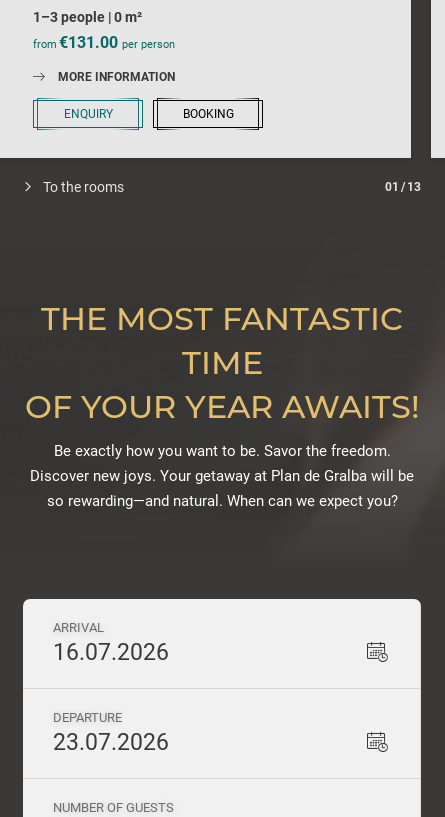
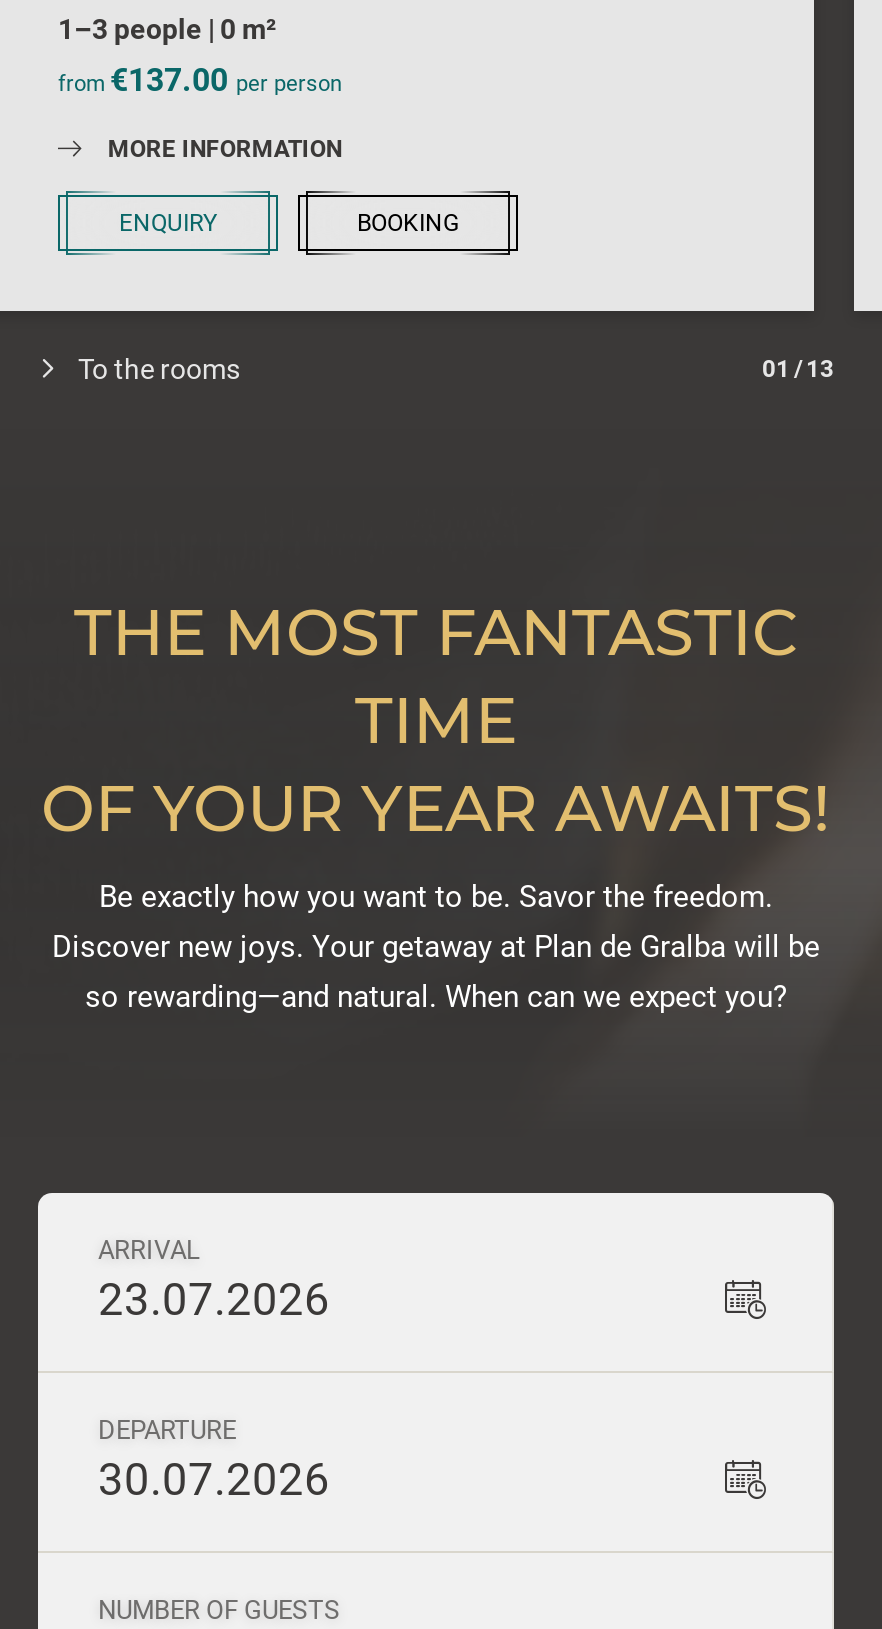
- from €131.00 per person
+ from €137.00 per person

- 16.07.2026
+ 23.07.2026

- 23.07.2026
+ 30.07.2026
